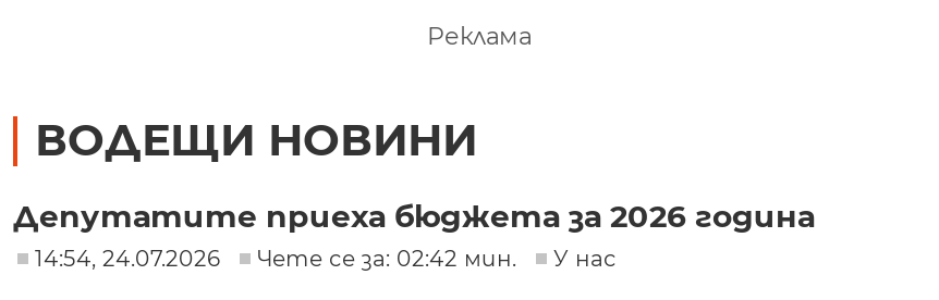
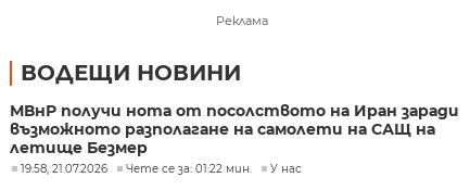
- Депутатите приеха бюджета за 2026 година
- 14:54, 24.07.2026
- Чете се за: 02:42 мин.
+ МВнР получи нота от посолството на Иран заради
+ възможното разполагане на самолети на САЩ на
+ летище Безмер
+ 19:58, 21.07.2026
+ Чете се за: 01:22 мин.
